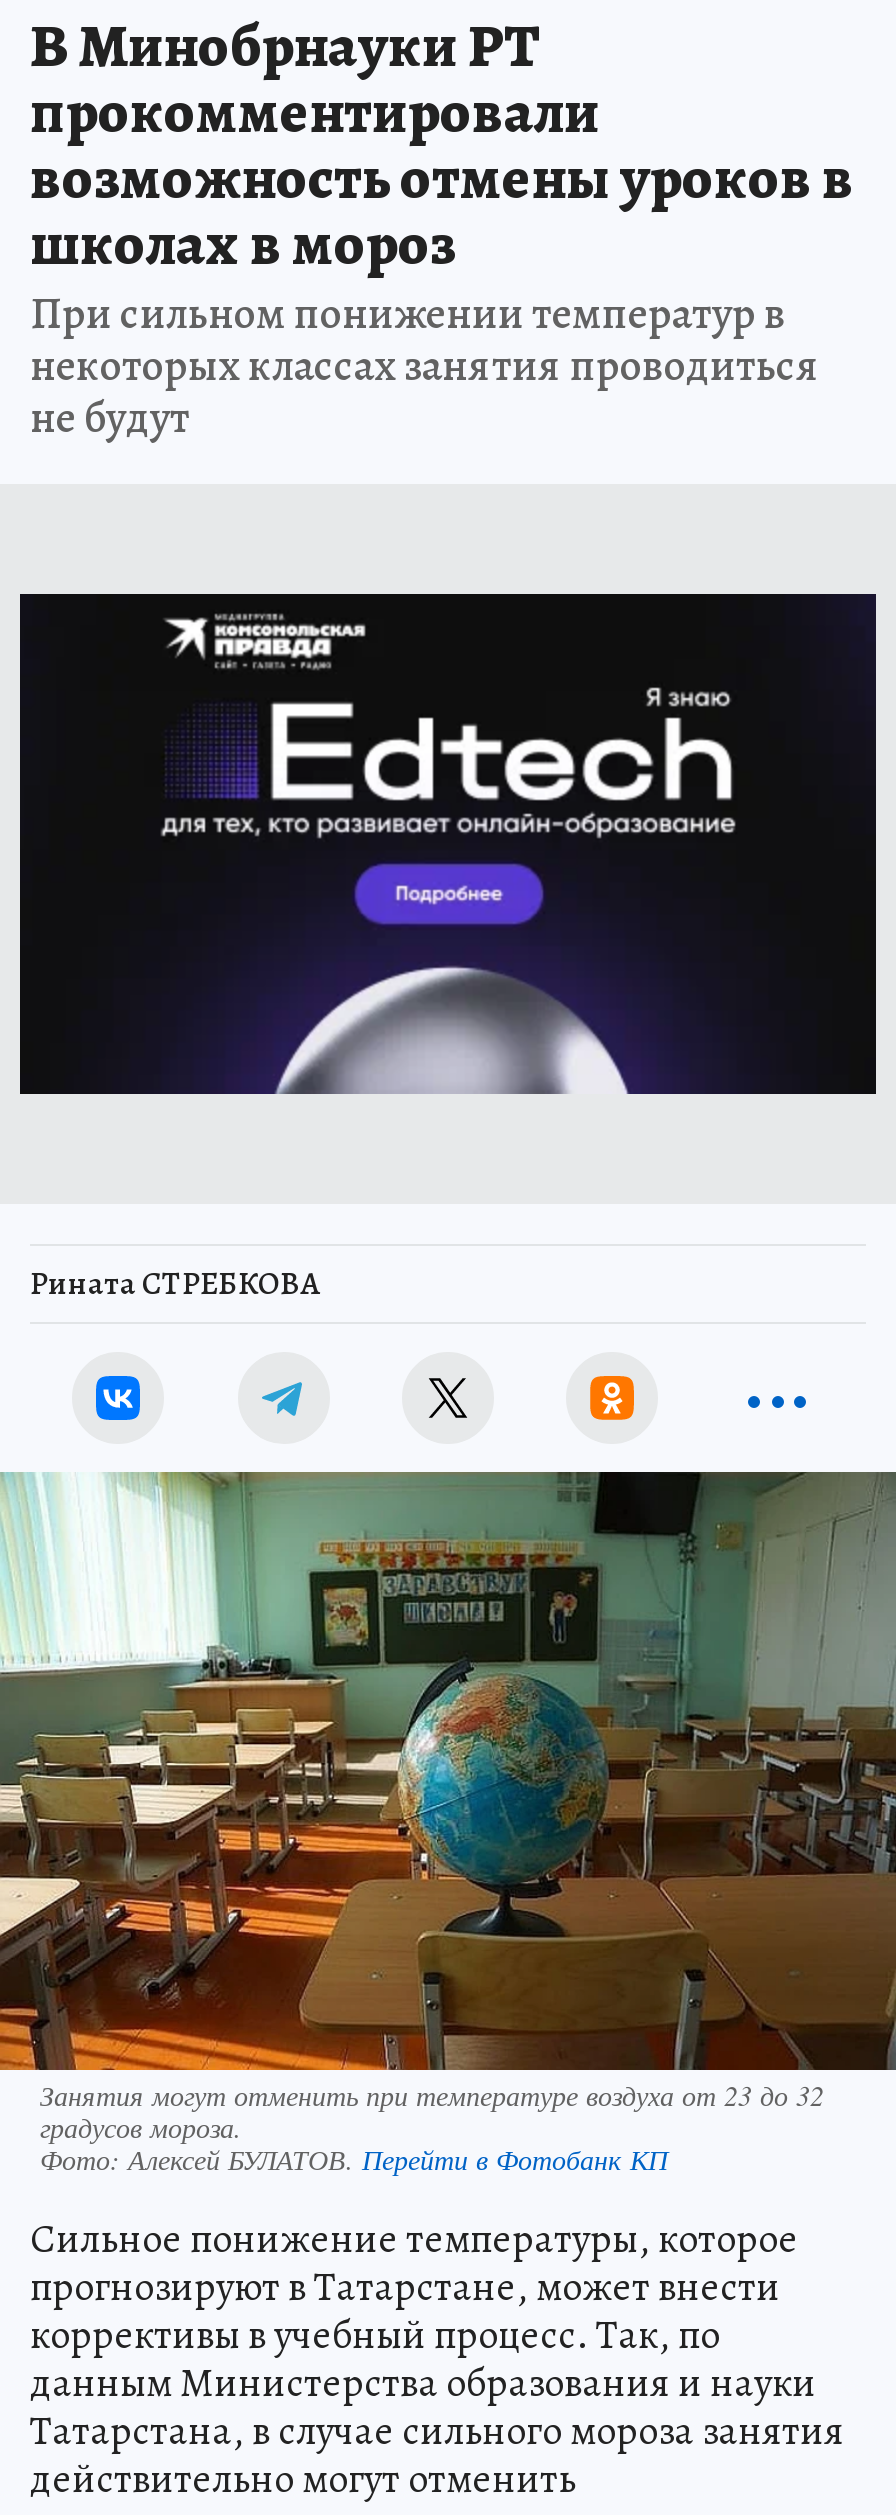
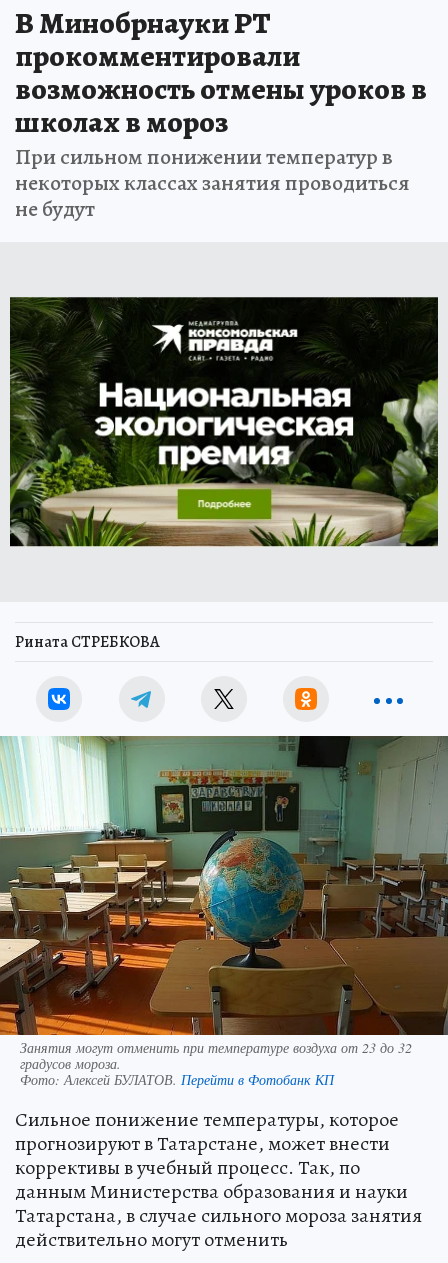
- [image]
+ [image]
